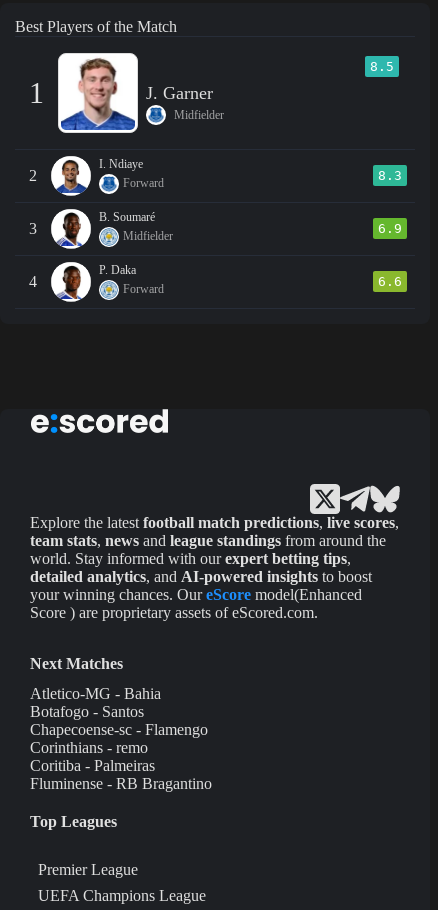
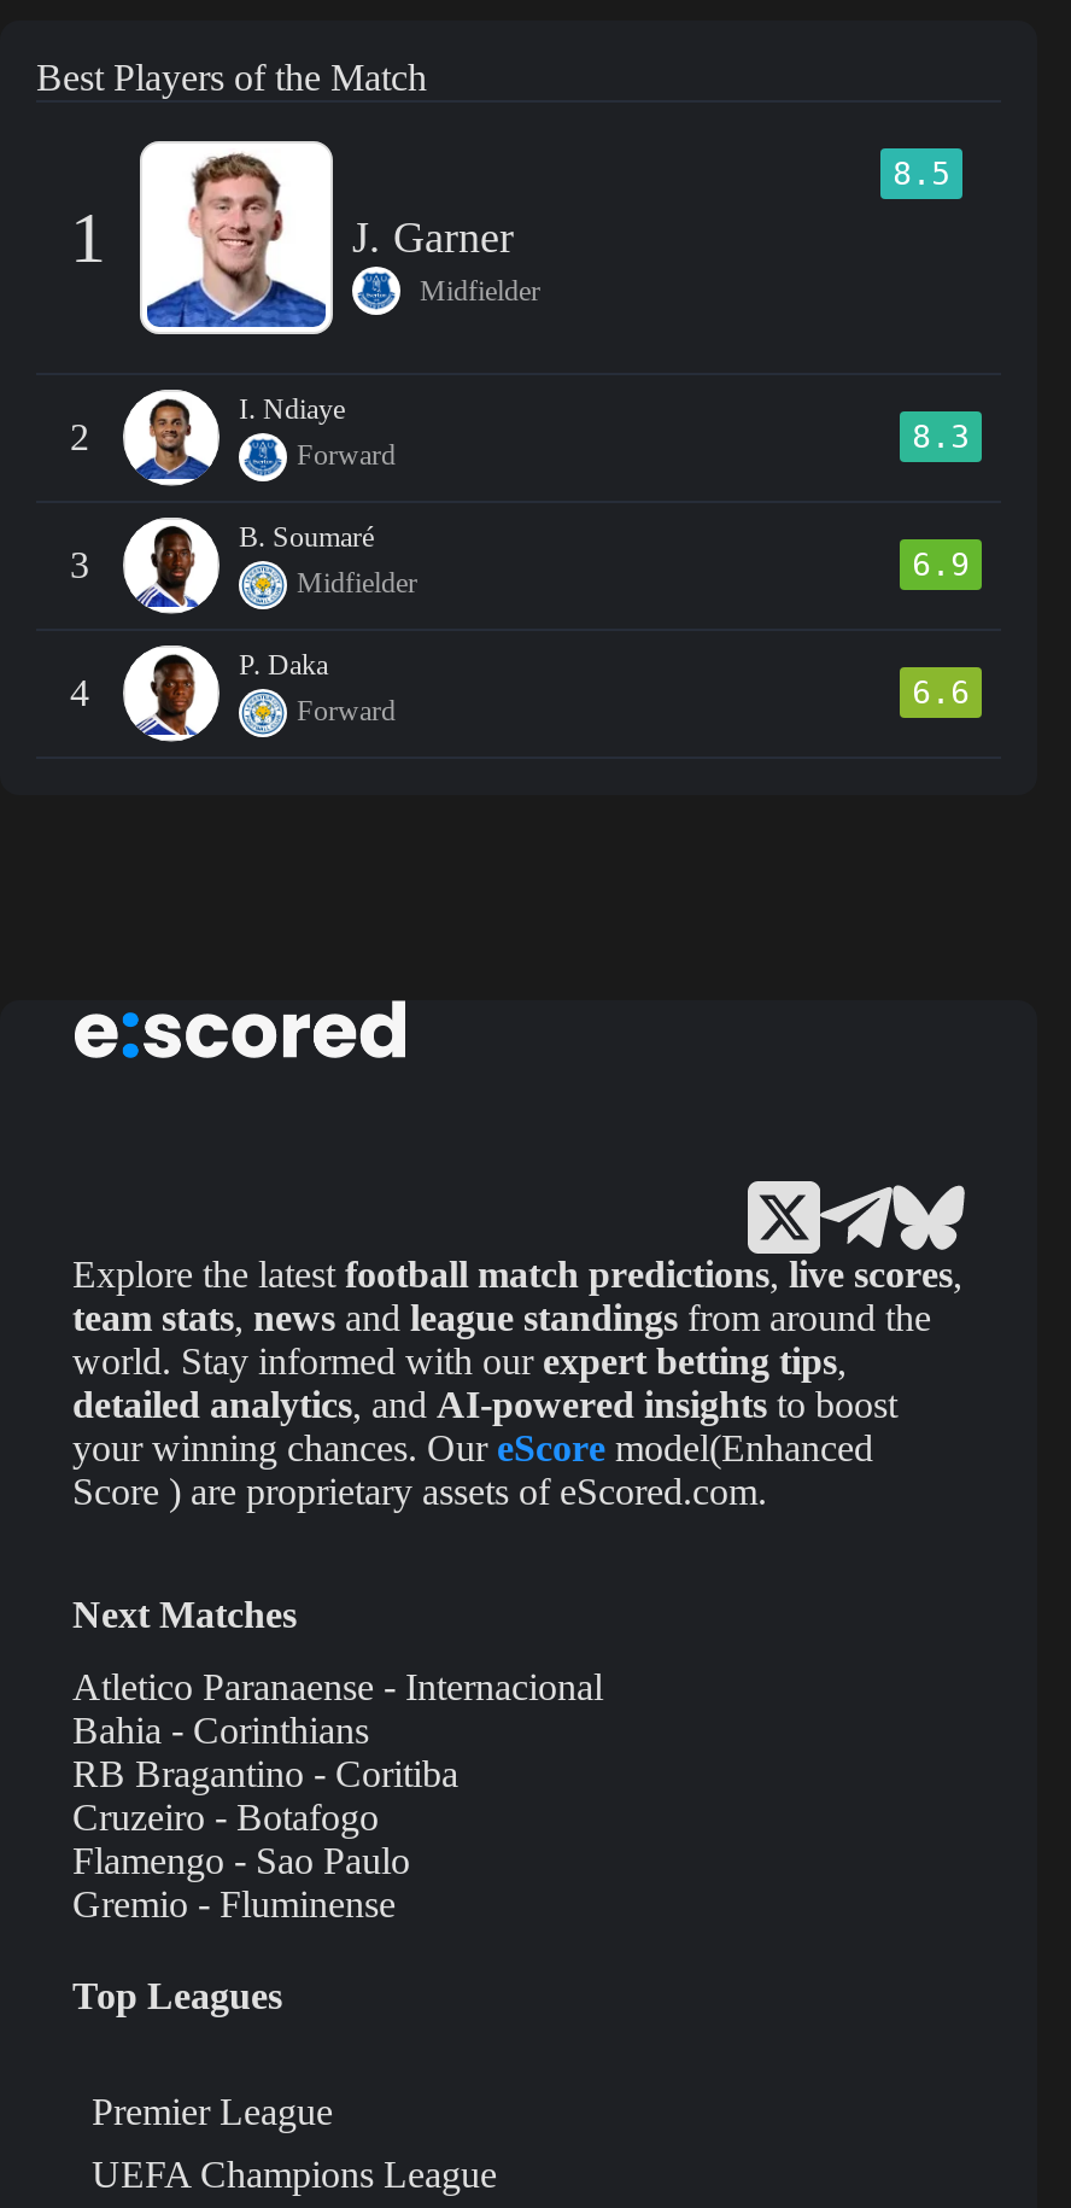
- Atletico-MG - Bahia
- Botafogo - Santos
- Chapecoense-sc - Flamengo
- Corinthians - remo
- Coritiba - Palmeiras
- Fluminense - RB Bragantino
+ Atletico Paranaense - Internacional
+ Bahia - Corinthians
+ RB Bragantino - Coritiba
+ Cruzeiro - Botafogo
+ Flamengo - Sao Paulo
+ Gremio - Fluminense
